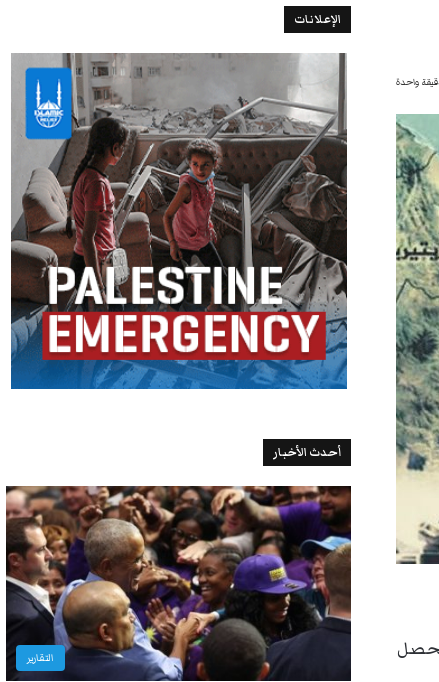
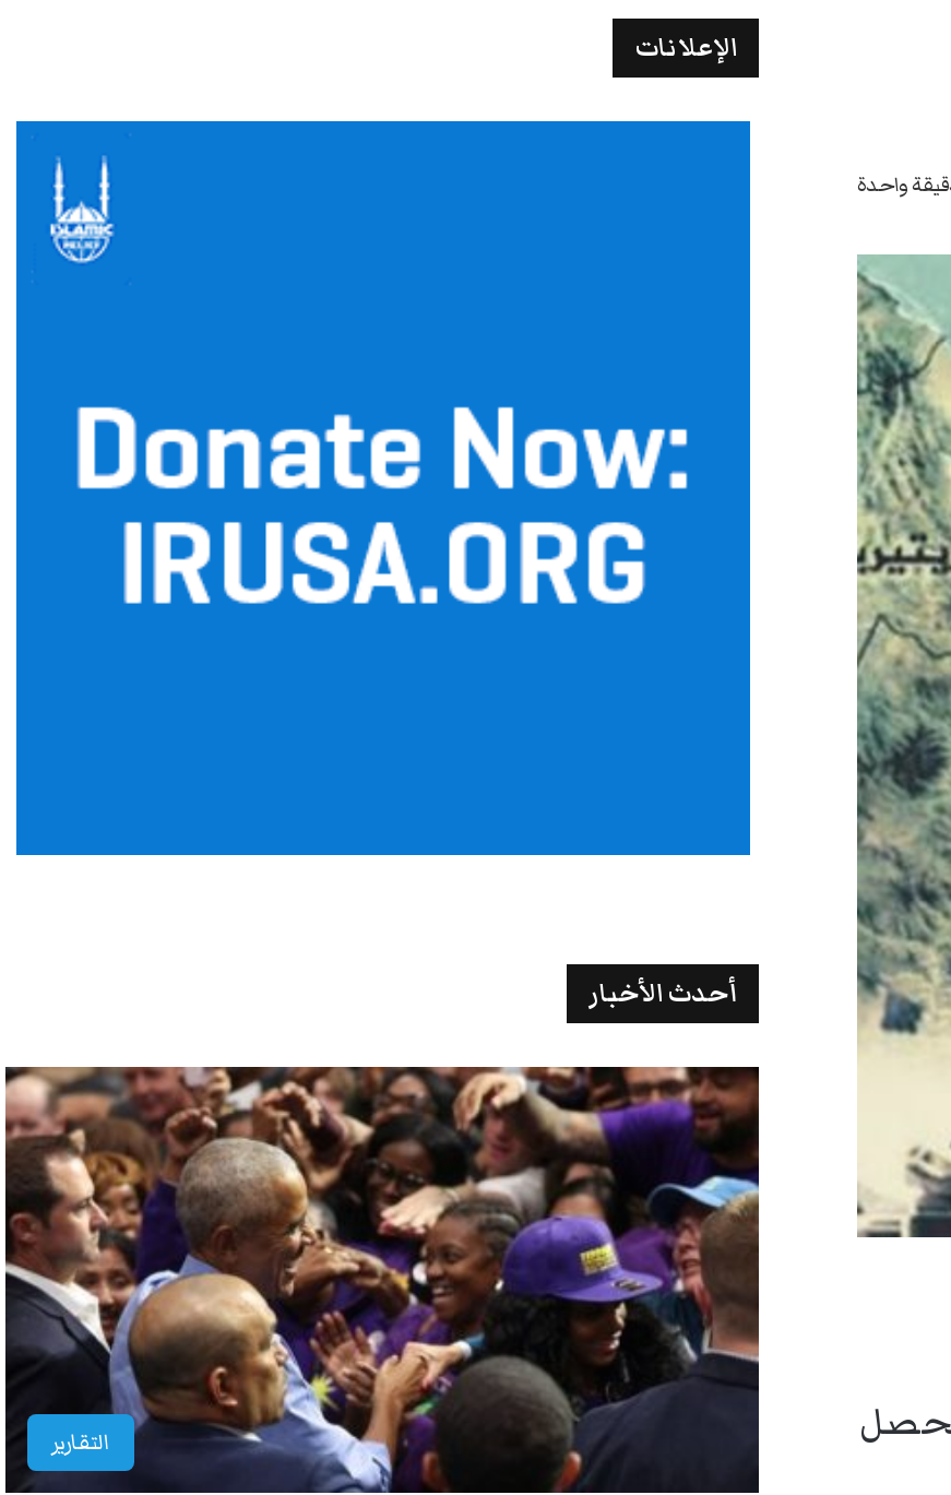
- [image]
+ [image]
